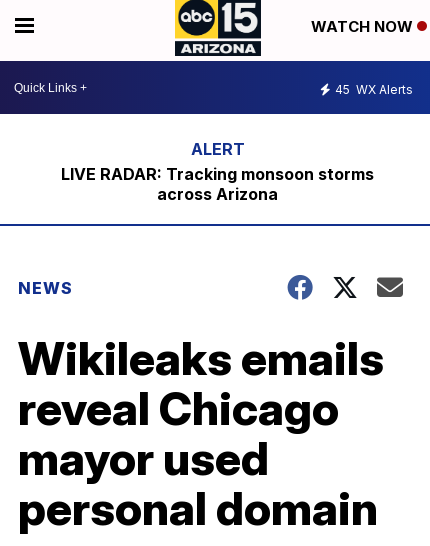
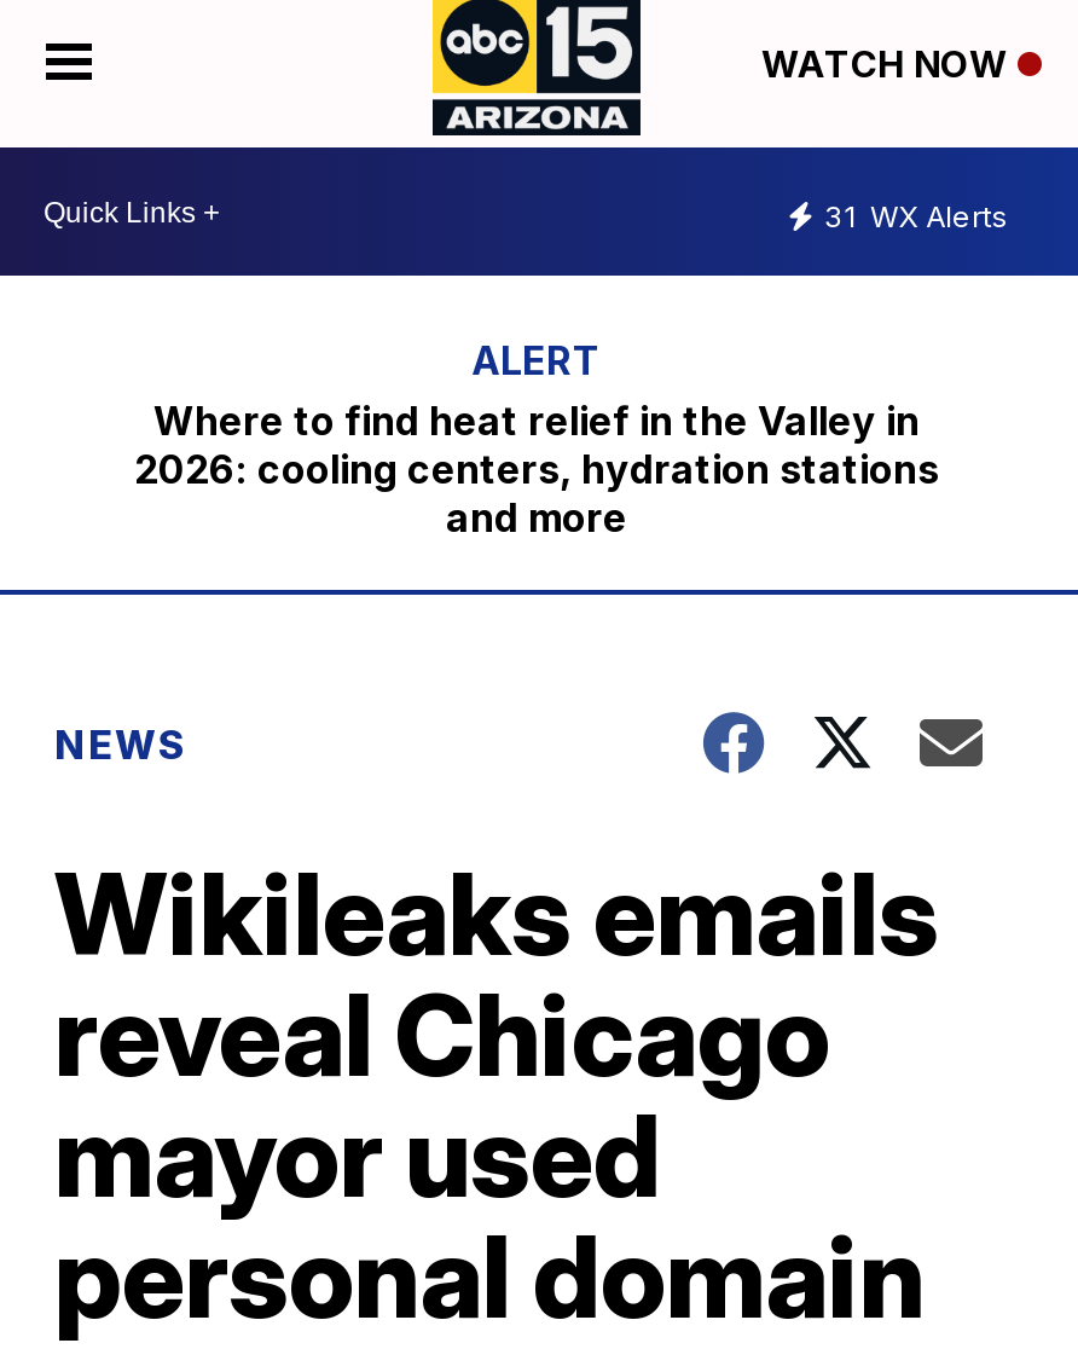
- 45 WX Alerts
+ 31 WX Alerts

- LIVE RADAR: Tracking monsoon storms
- across Arizona
+ Where to find heat relief in the Valley in
+ 2026: cooling centers, hydration stations
+ and more
